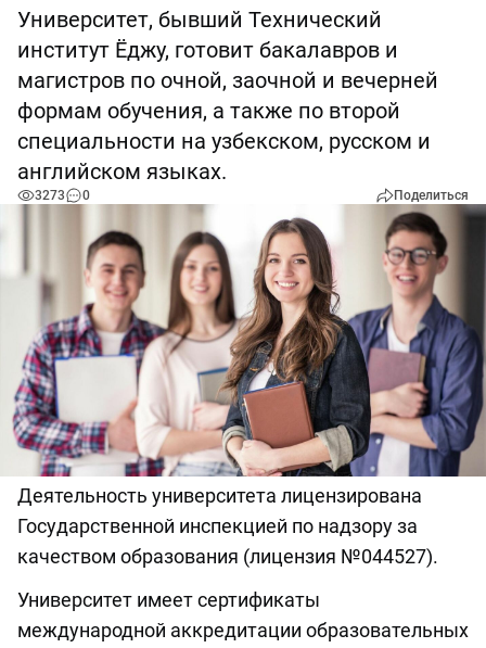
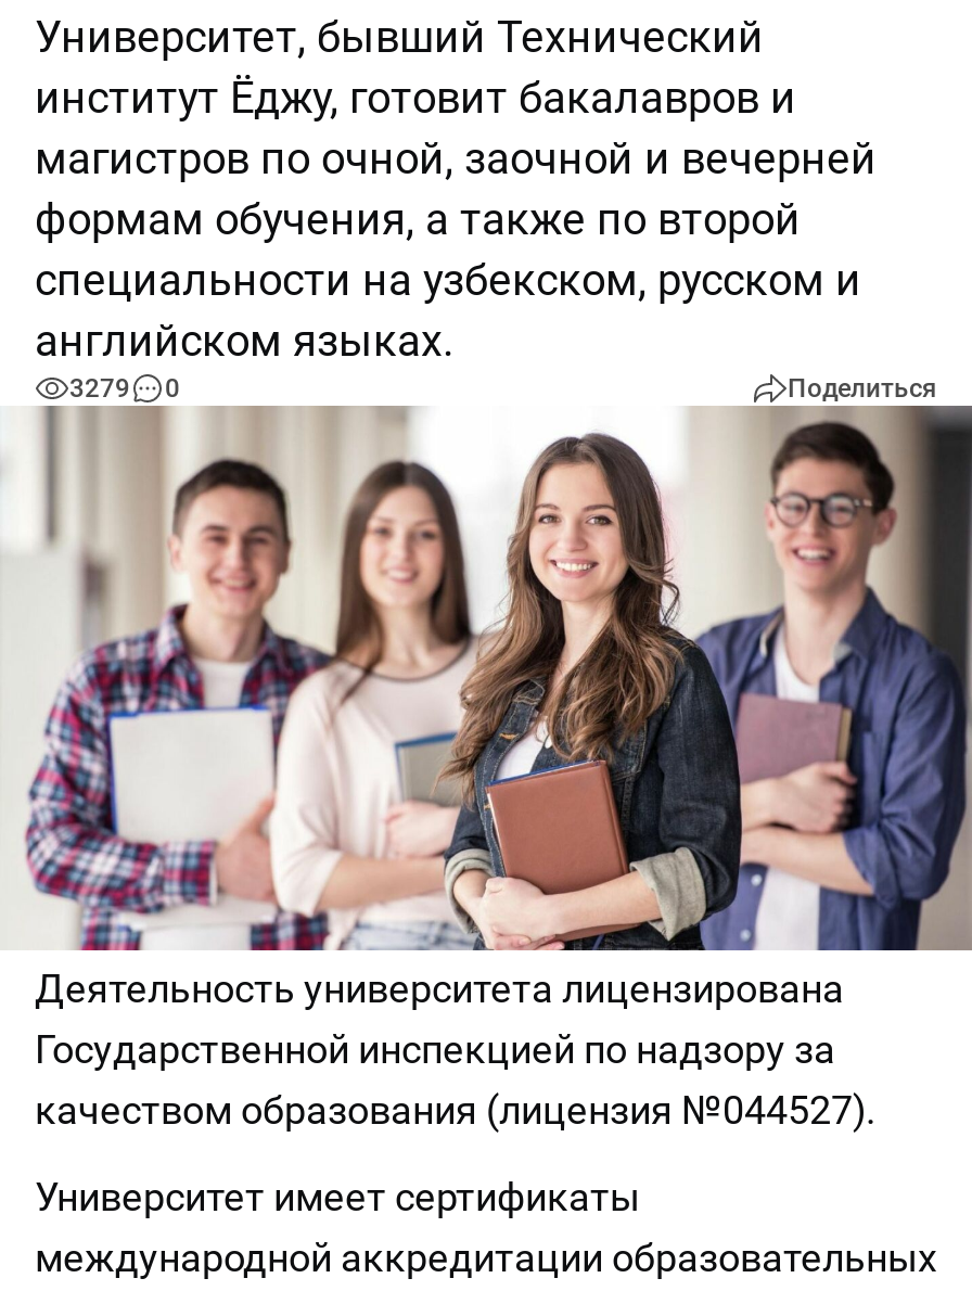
- 3273 0
+ 3279 0
